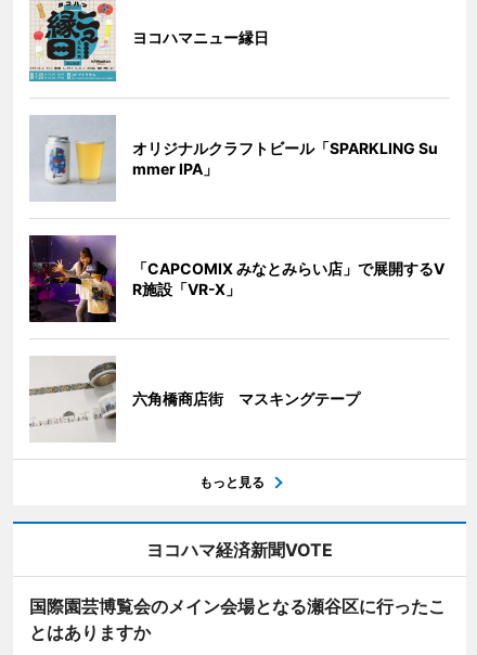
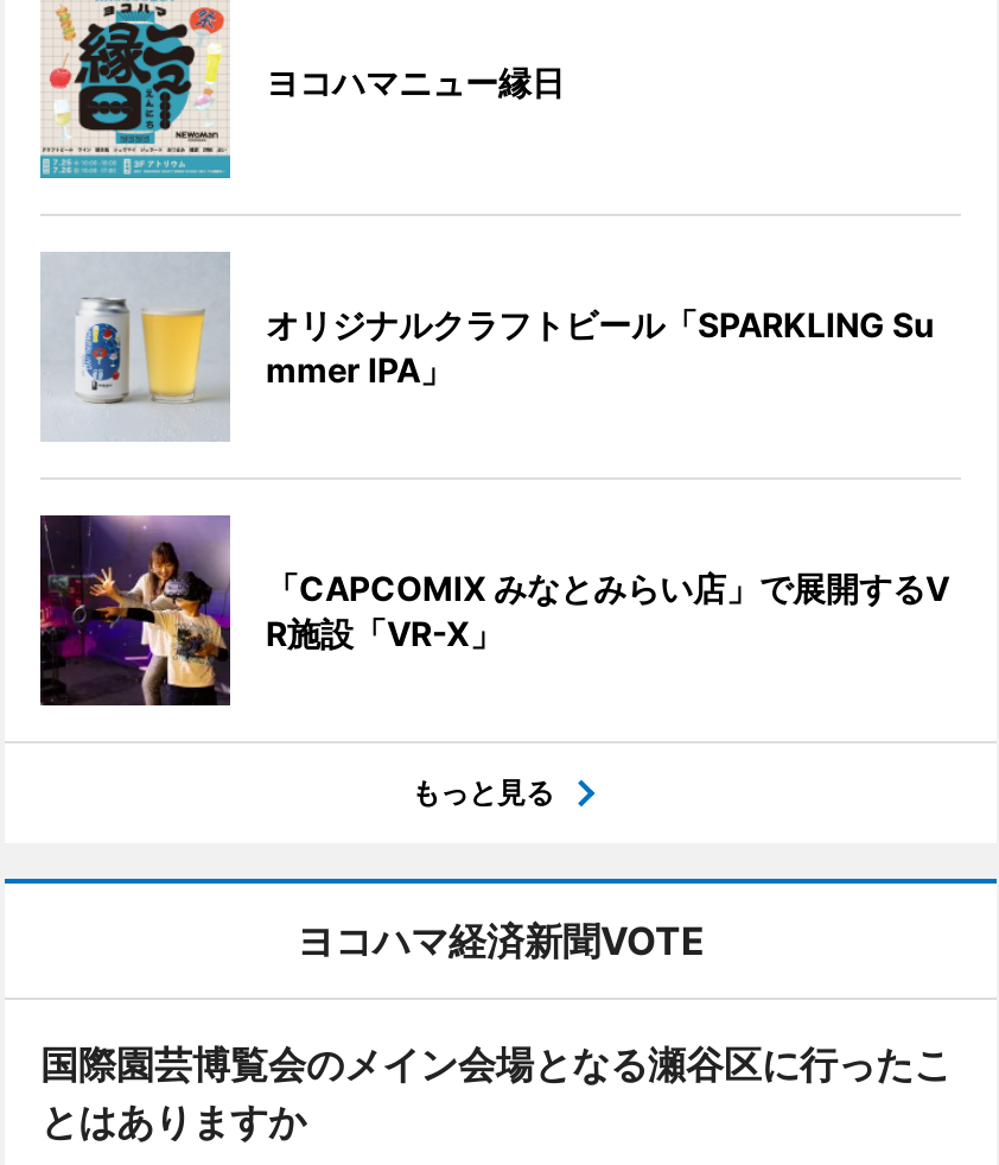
- [image]
- 六角橋商店街 マスキングテープ
